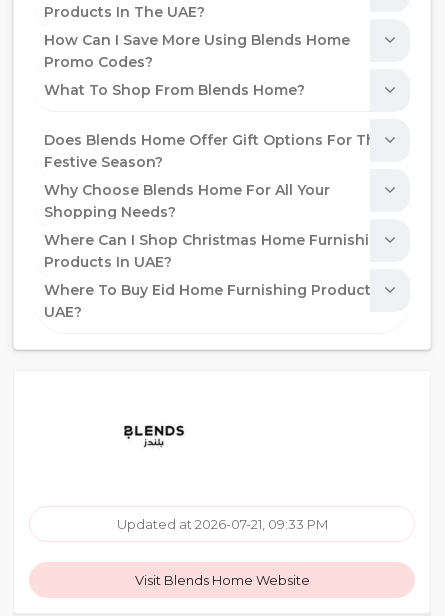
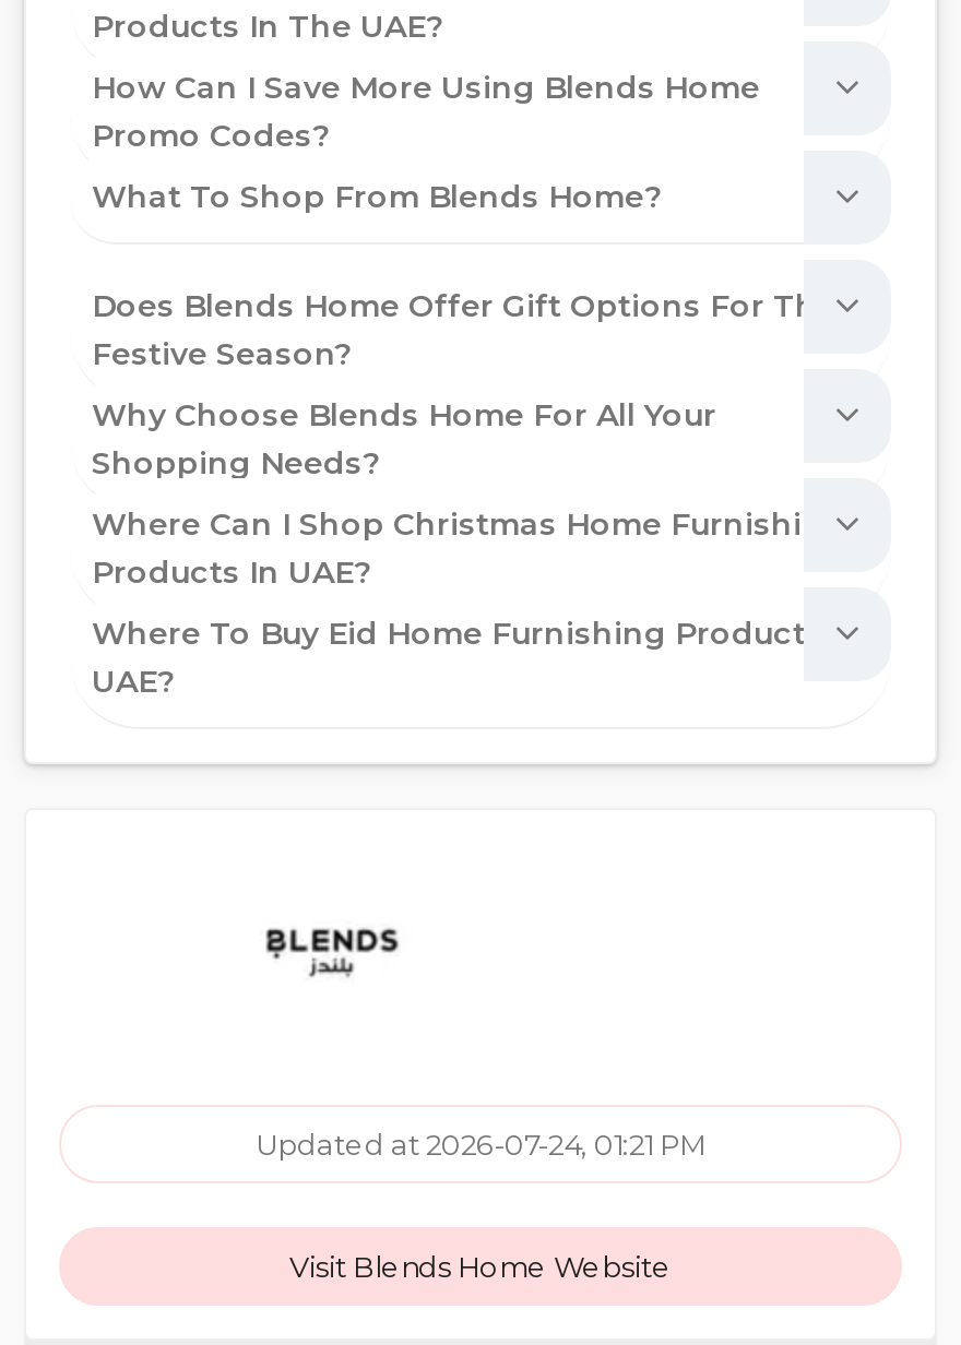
- Updated at 2026-07-21, 09:33 PM
+ Updated at 2026-07-24, 01:21 PM
